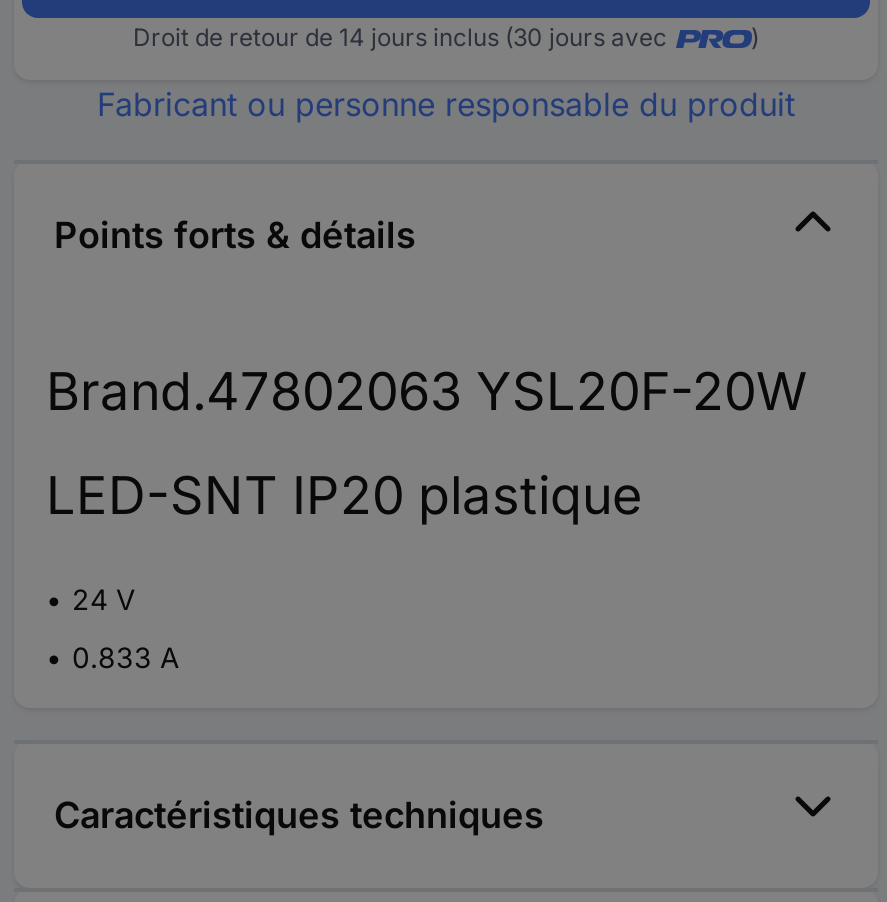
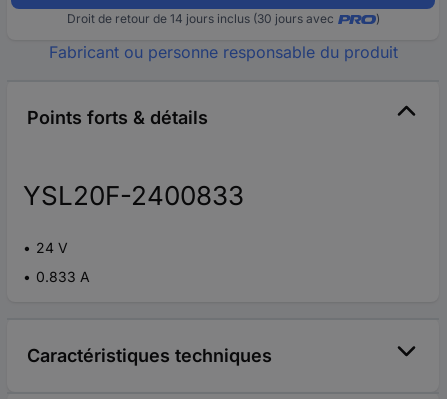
- Brand.47802063 YSL20F-20W
- LED-SNT IP20 plastique
+ YSL20F-2400833
